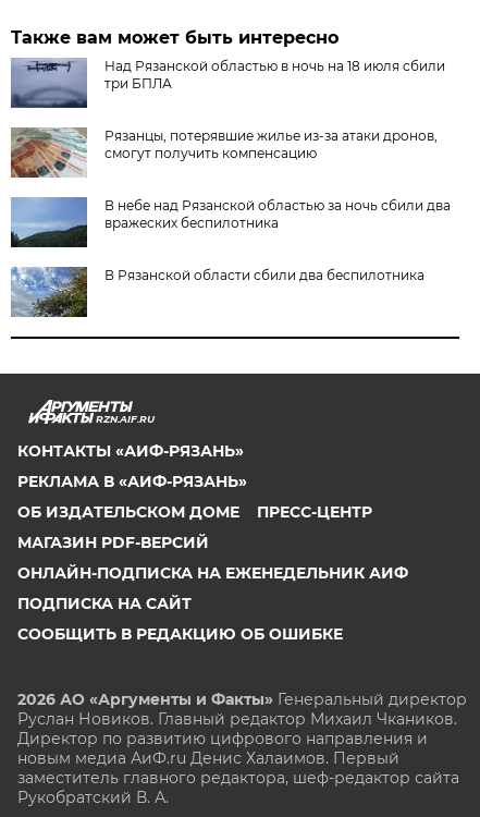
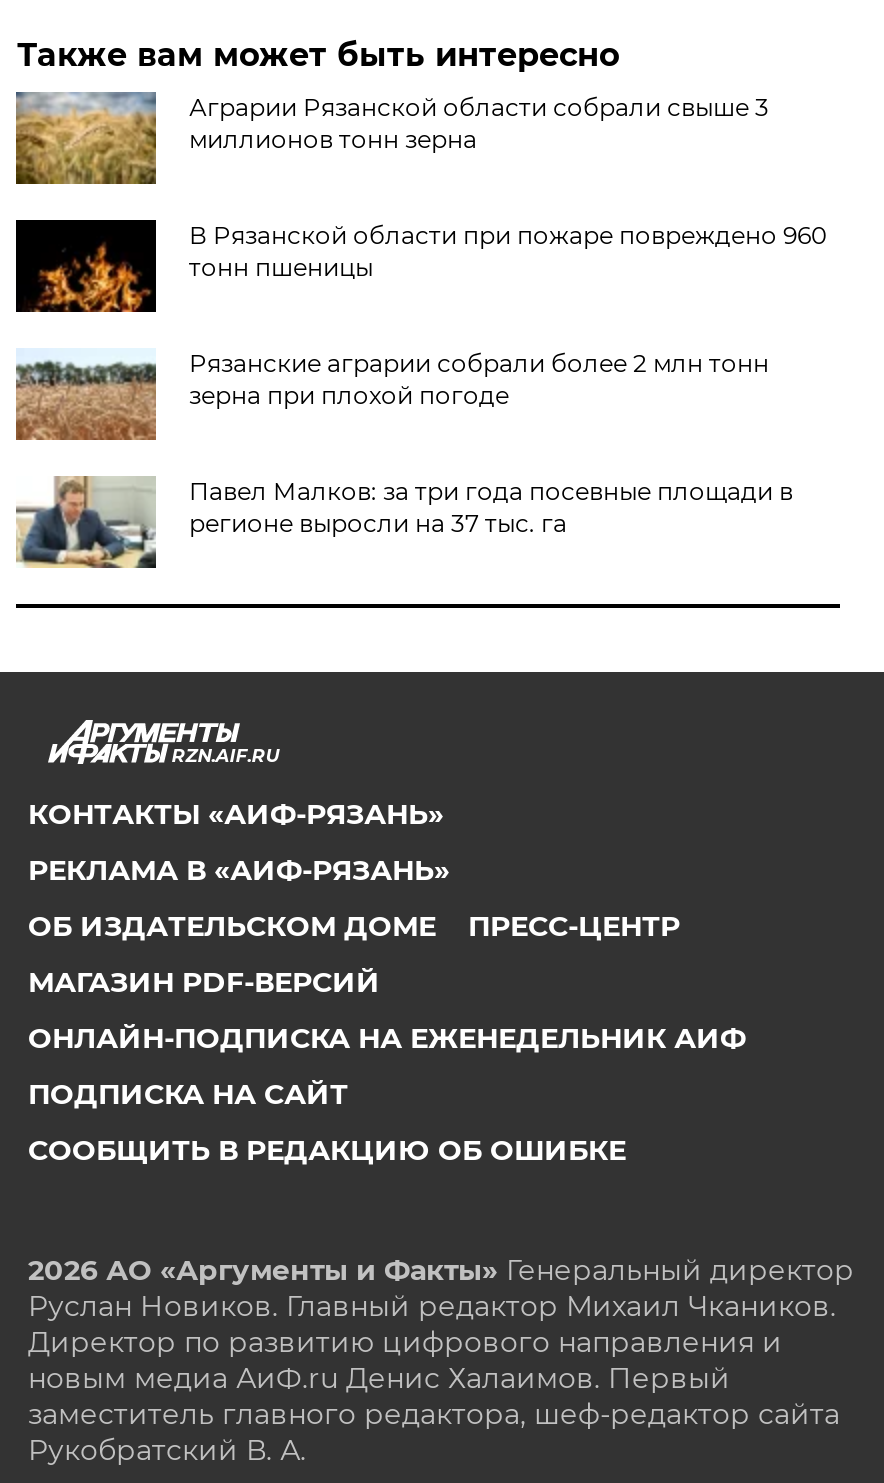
- [image]
- Над Рязанской областью в ночь на 18 июля сбили
- три БПЛА
+ [image]
+ Аграрии Рязанской области собрали свыше 3
+ миллионов тонн зерна

- [image]
- Рязанцы, потерявшие жилье из-за атаки дронов,
- смогут получить компенсацию
+ [image]
+ В Рязанской области при пожаре повреждено 960
+ тонн пшеницы

- [image]
- В небе над Рязанской областью за ночь сбили два
- вражеских беспилотника
+ [image]
+ Рязанские аграрии собрали более 2 млн тонн
+ зерна при плохой погоде

- [image]
- В Рязанской области сбили два беспилотника
+ [image]
+ Павел Малков: за три года посевные площади в
+ регионе выросли на 37 тыс. га
